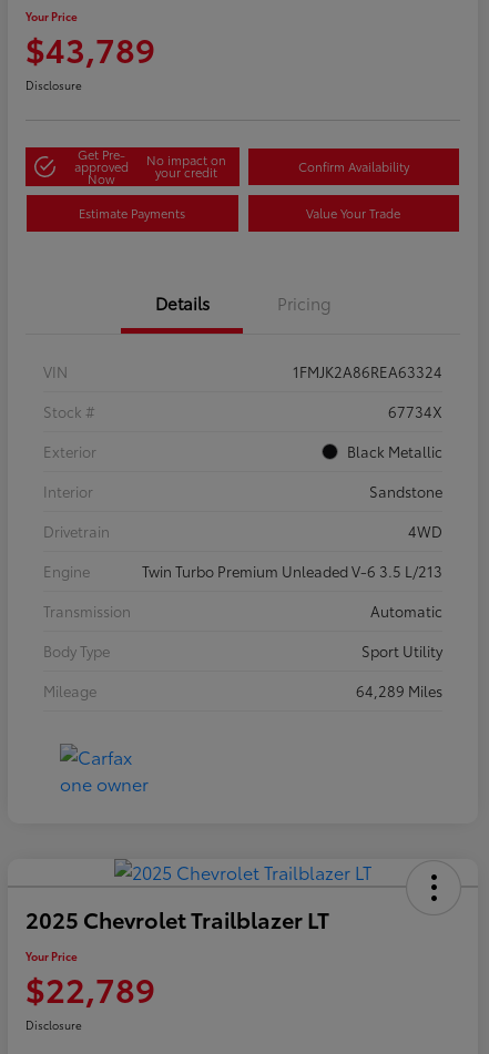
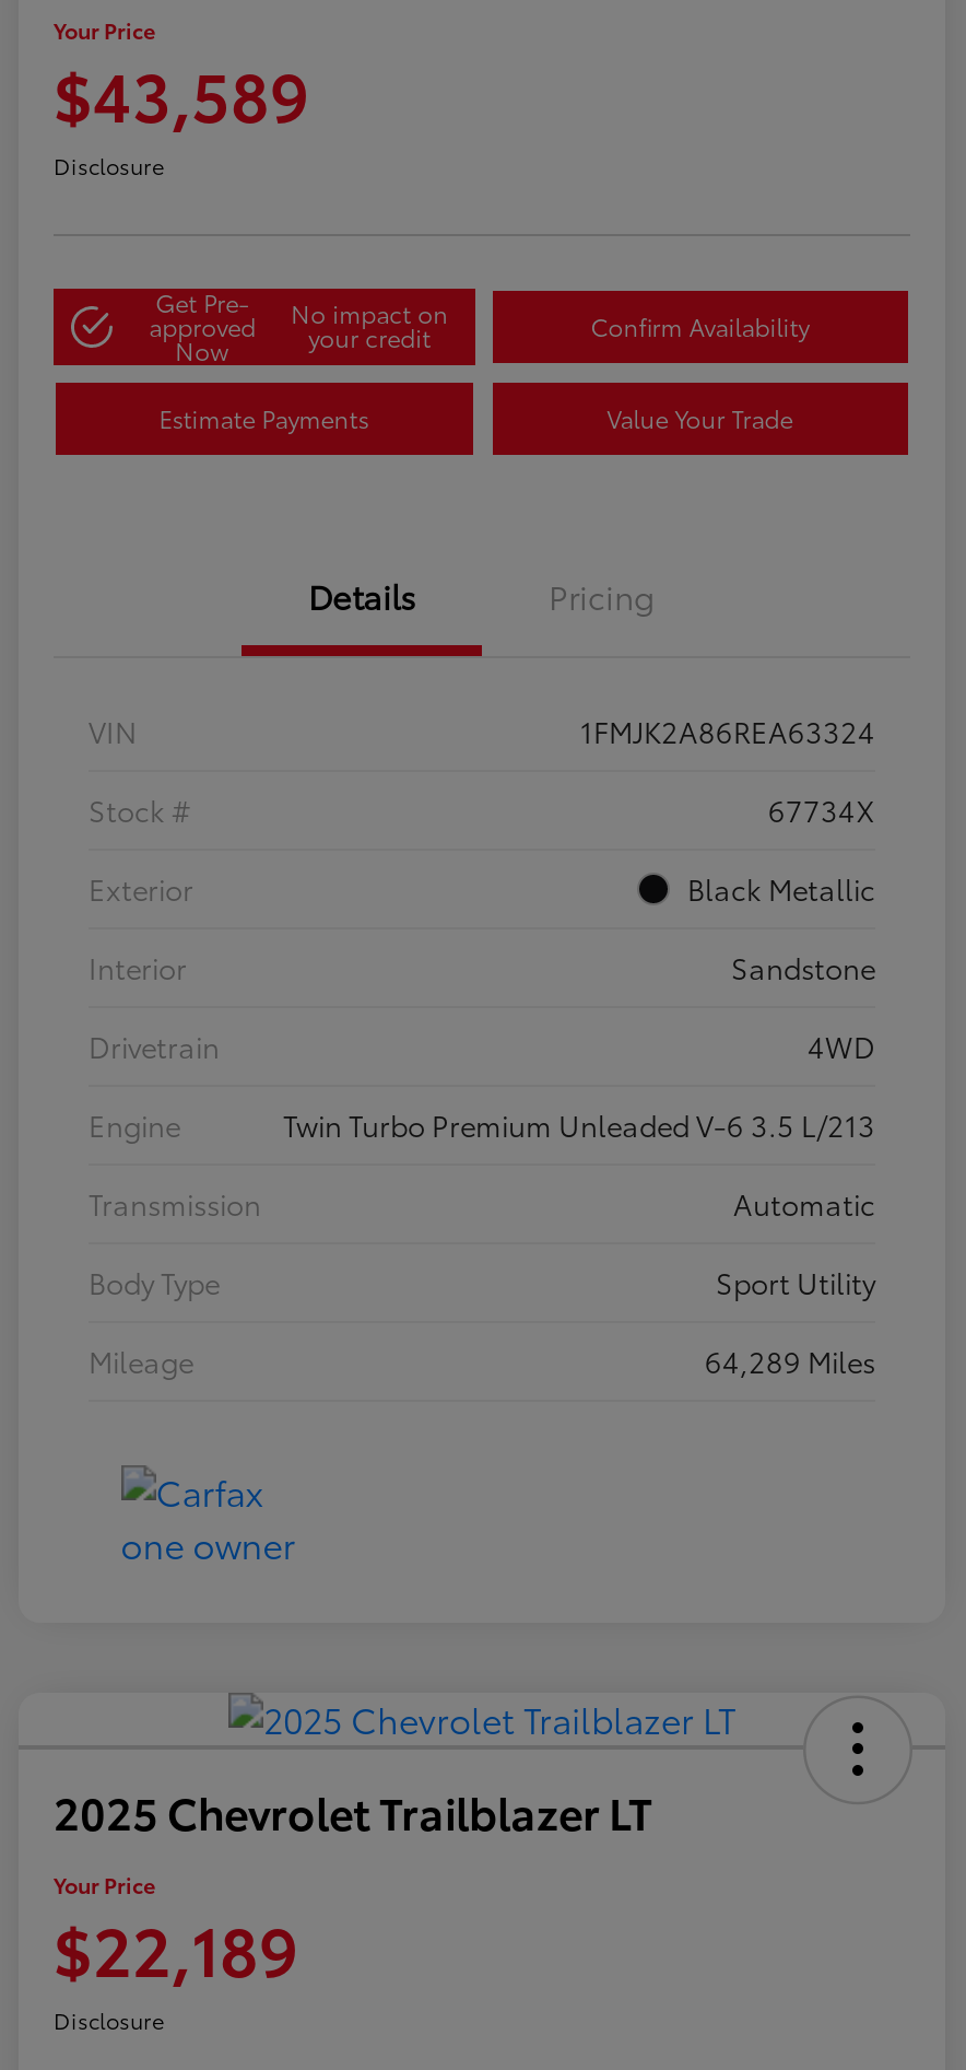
- $43,789
+ $43,589

- $22,789
+ $22,189
